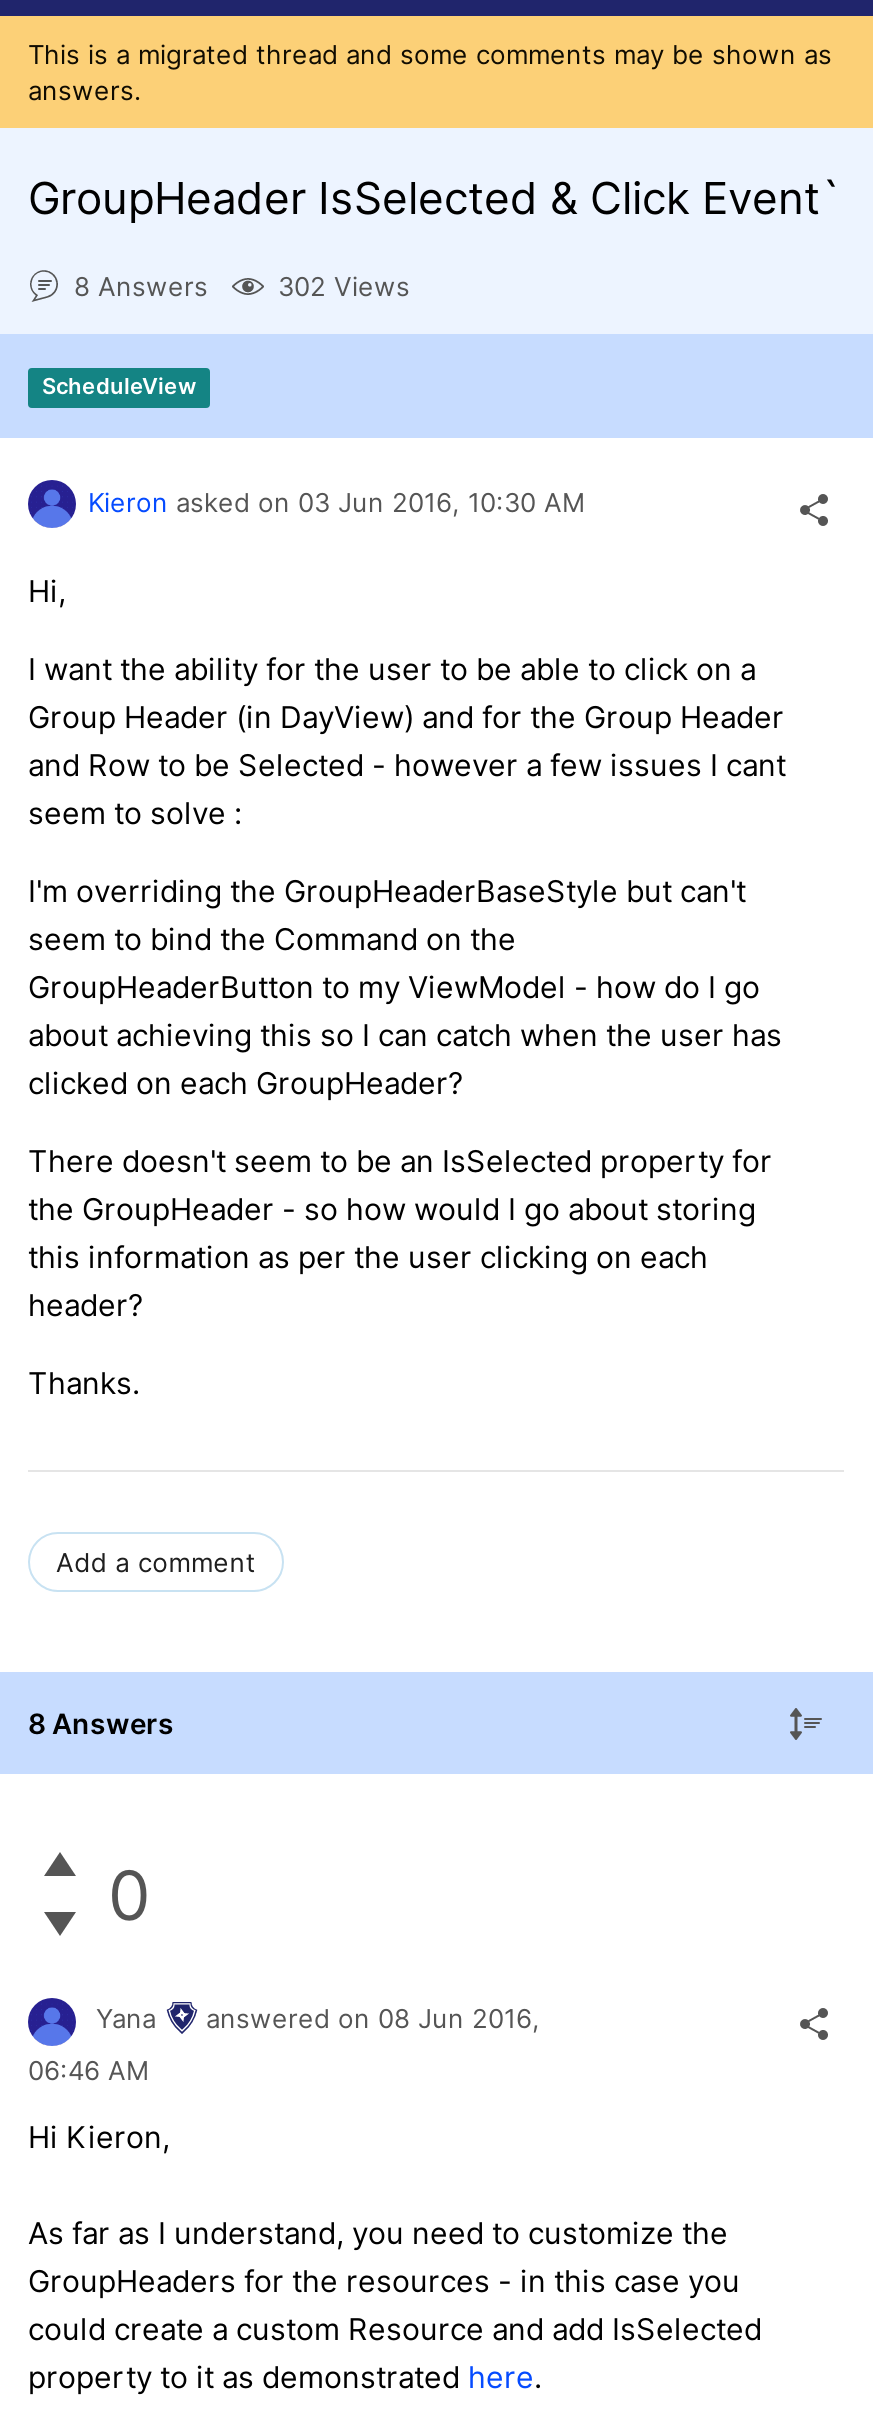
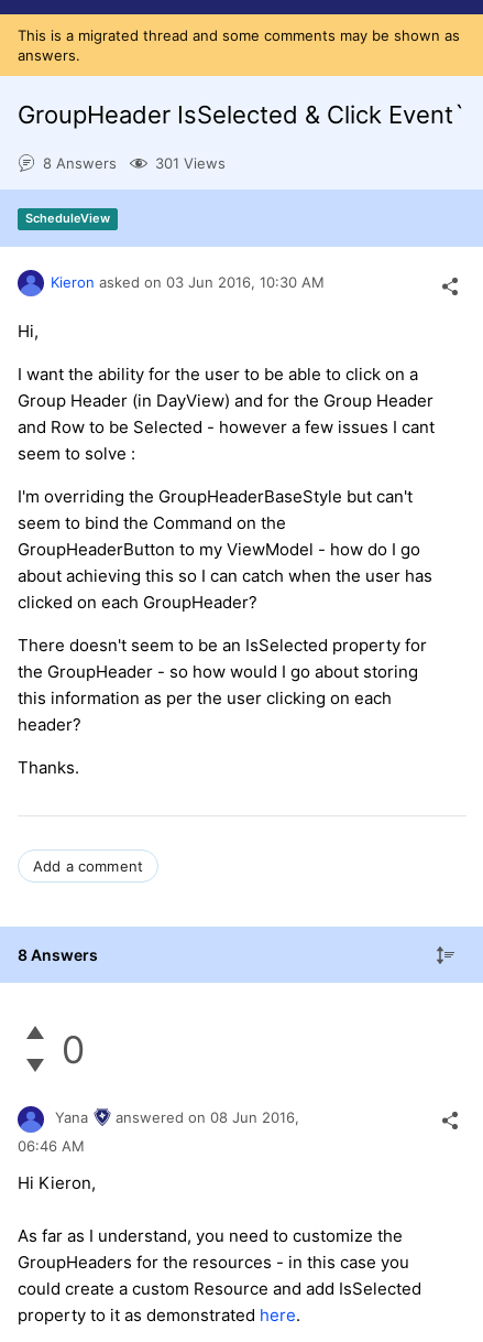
- 302 Views
+ 301 Views
